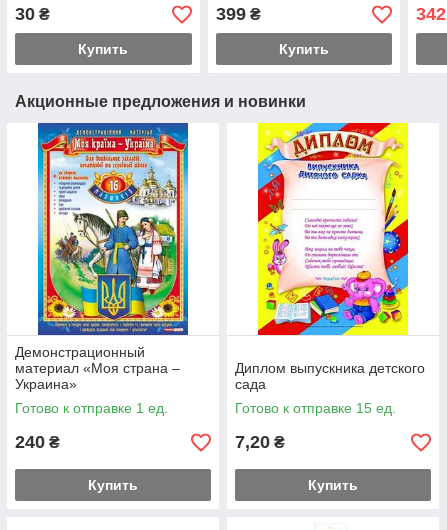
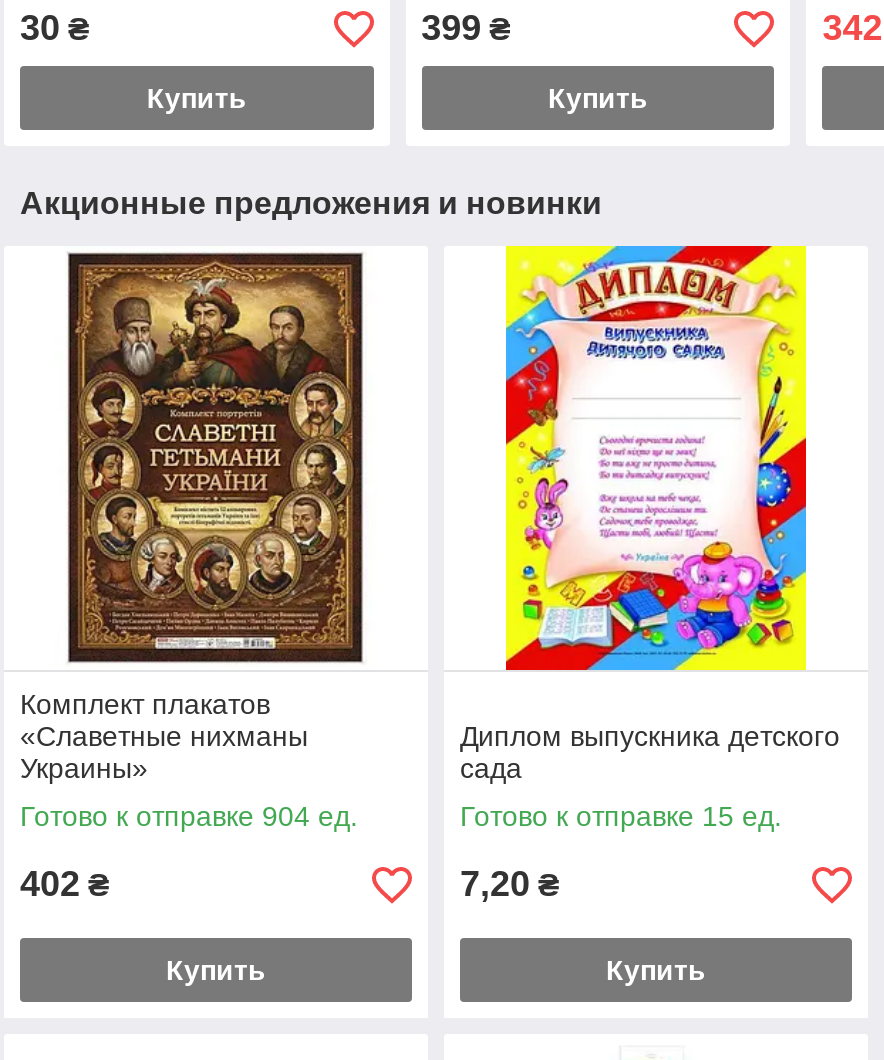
- [image]
- Демонстрационный
- материал «Моя страна –
- Украина»
+ [image]
+ Комплект плакатов
+ «Славетные нихманы
+ Украины»

- Готово к отправке 1 ед.
+ Готово к отправке 904 ед.

- 240 ₴
+ 402 ₴
